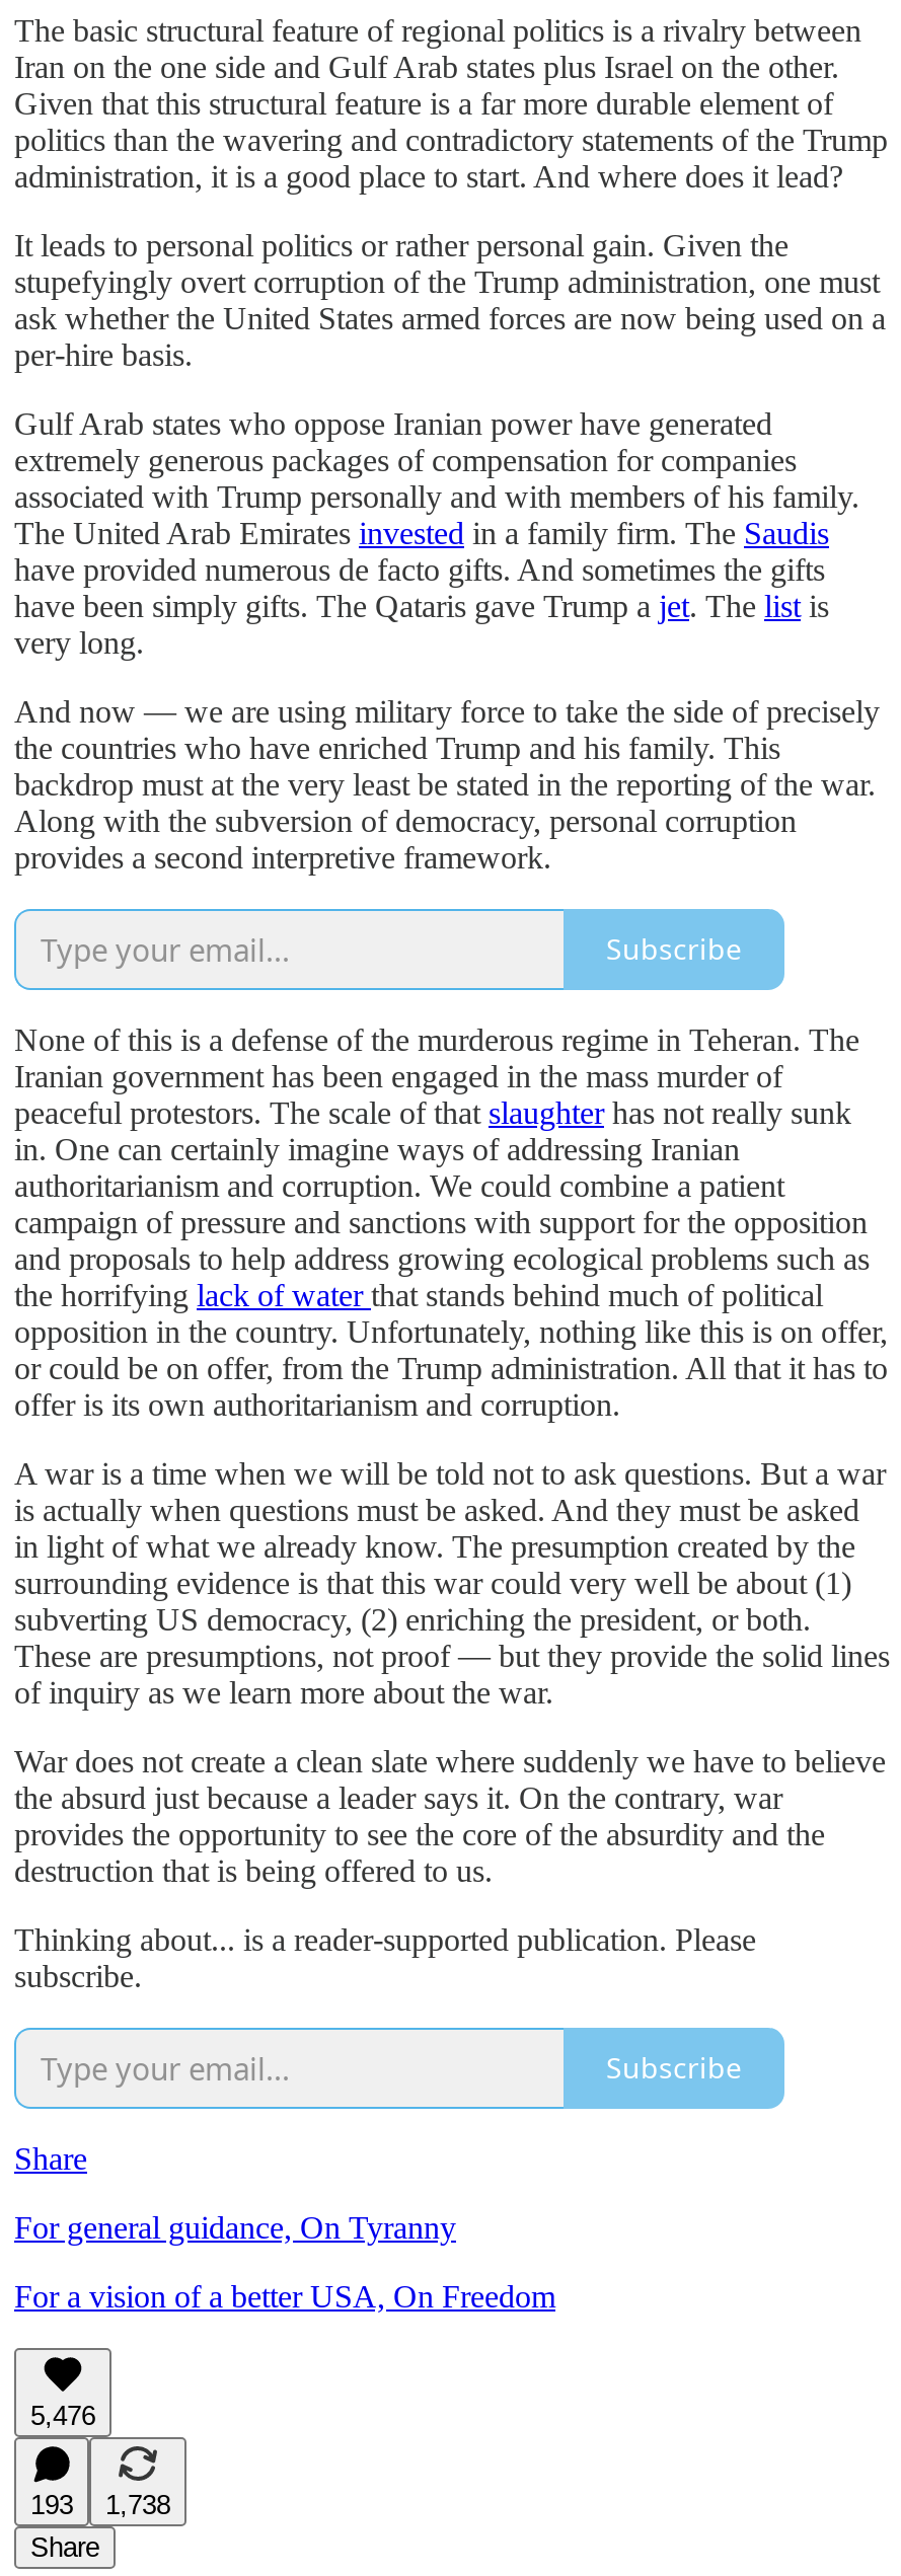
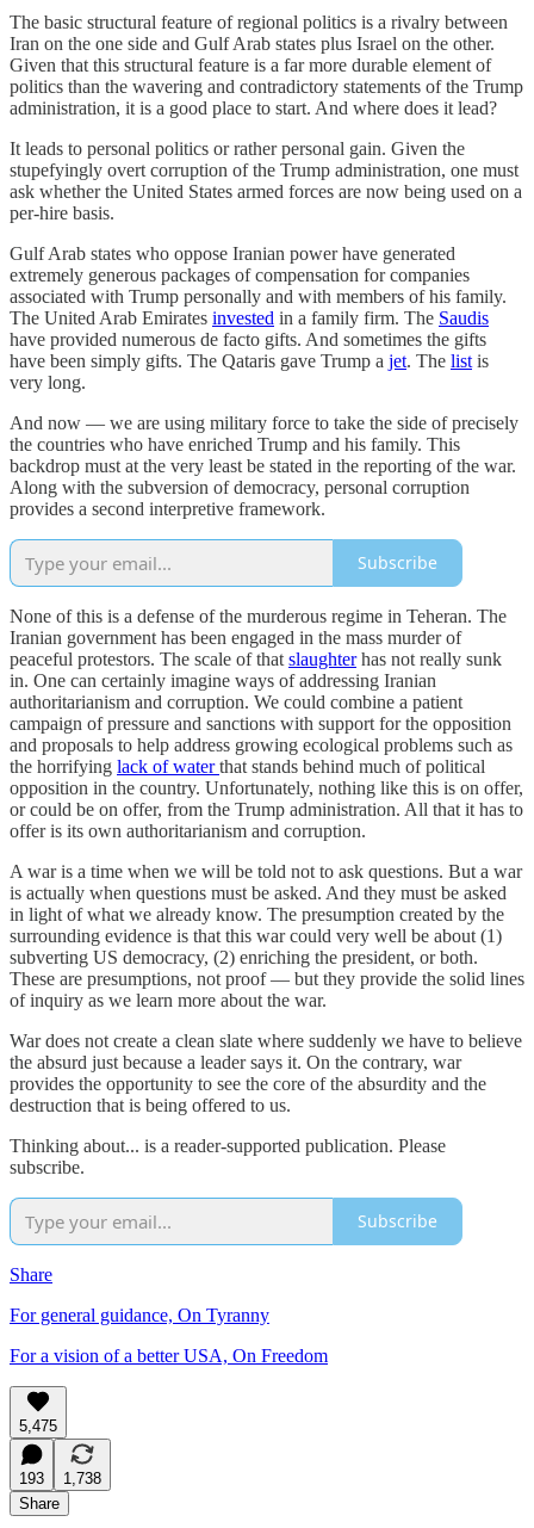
- 5,476
+ 5,475
